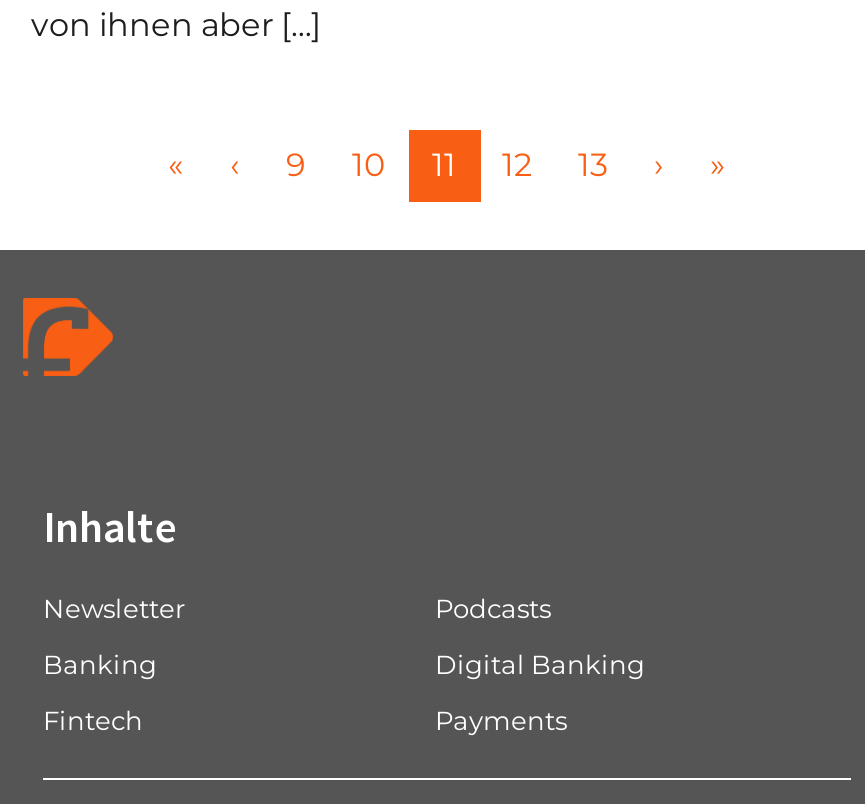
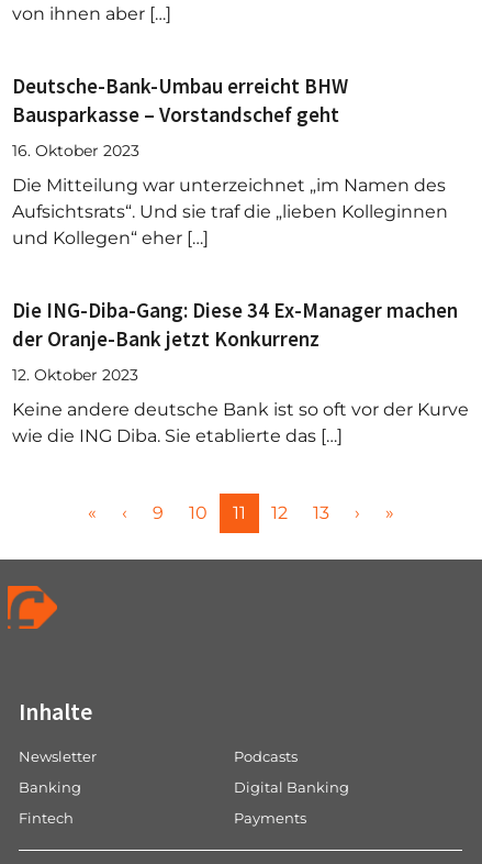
+ Deutsche-Bank-Umbau erreicht BHW
+ Bausparkasse – Vorstandschef geht
+ 16. Oktober 2023
+ Die Mitteilung war unterzeichnet „im Namen des
+ Aufsichtsrats“. Und sie traf die „lieben Kolleginnen
+ und Kollegen“ eher […]
+ Die ING-Diba-Gang: Diese 34 Ex-Manager machen
+ der Oranje-Bank jetzt Konkurrenz
+ 12. Oktober 2023
+ Keine andere deutsche Bank ist so oft vor der Kurve
+ wie die ING Diba. Sie etablierte das […]
